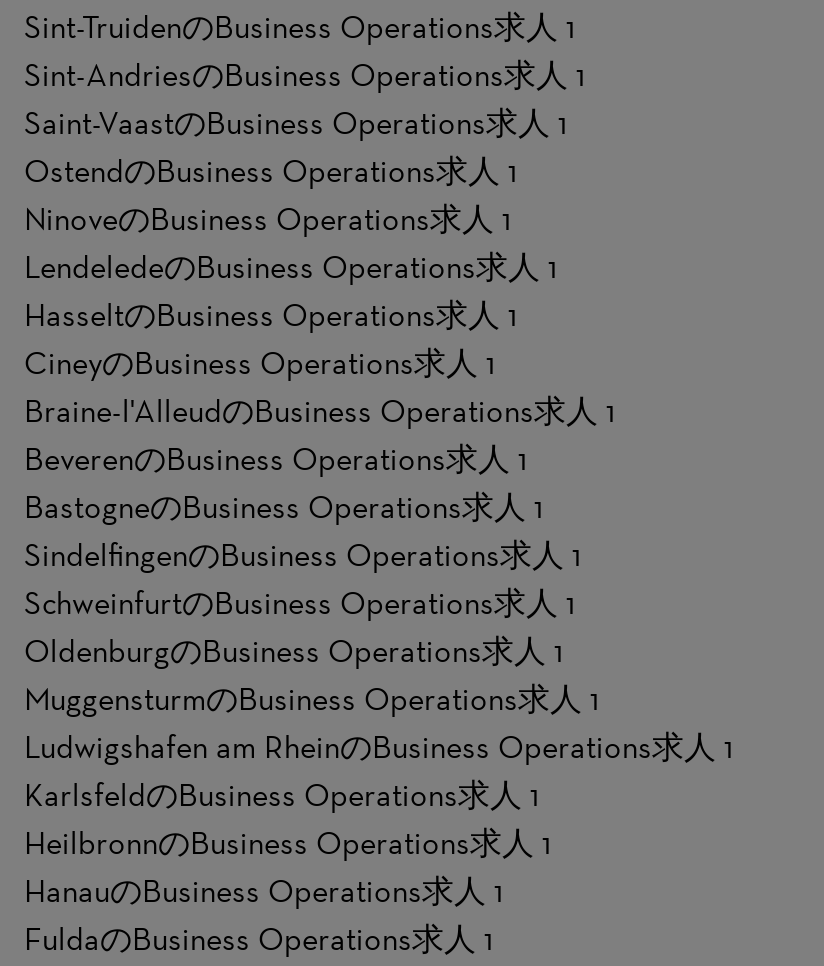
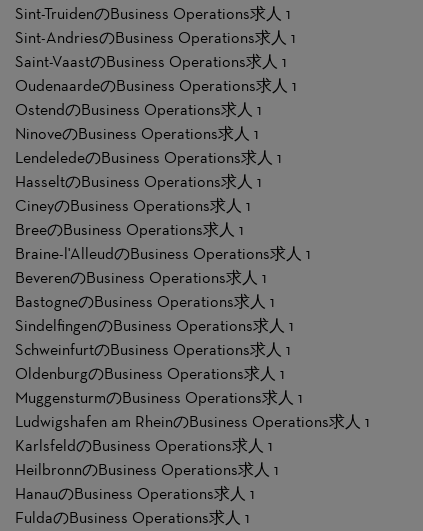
+ OudenaardeのBusiness Operations求人1

+ BreeのBusiness Operations求人1
